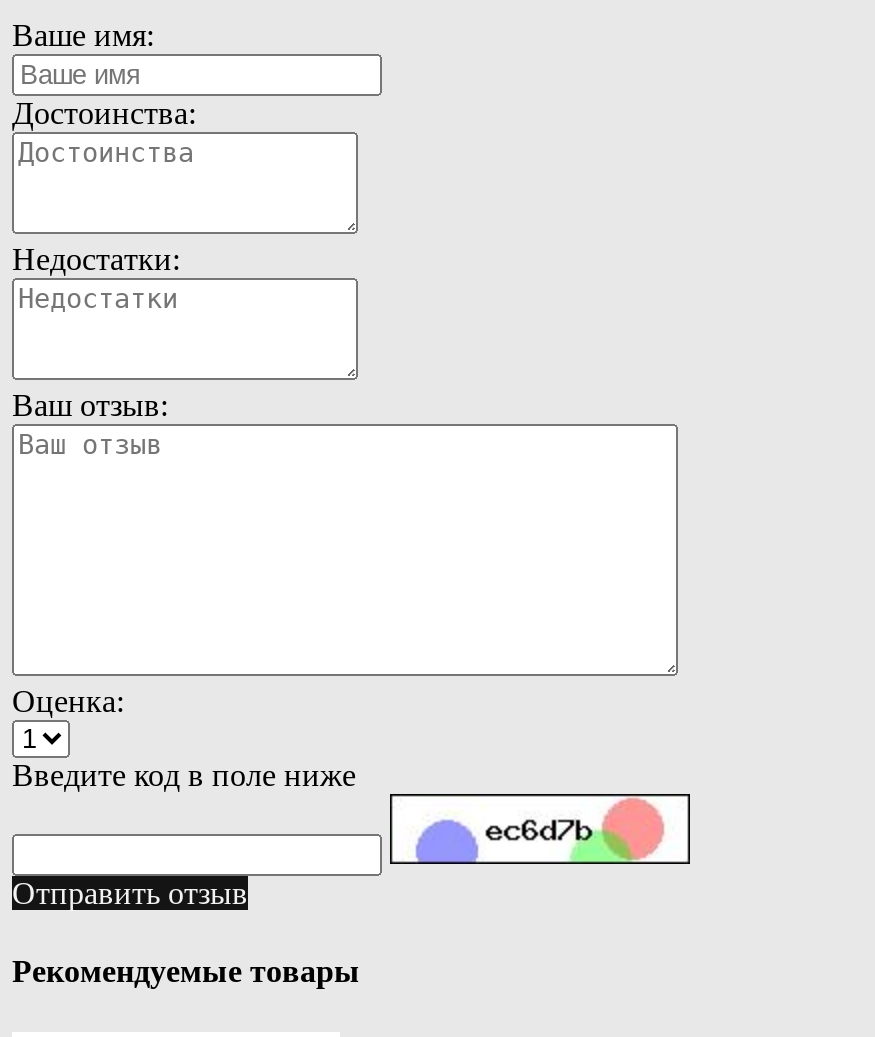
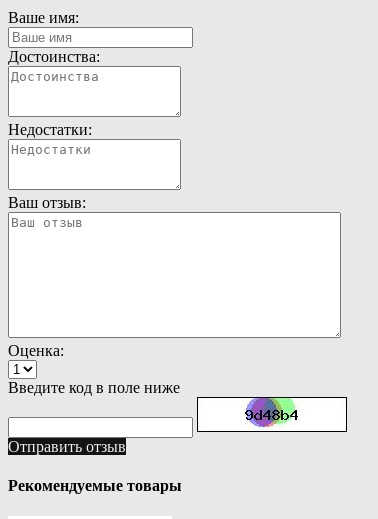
- [image]
+ [image]
